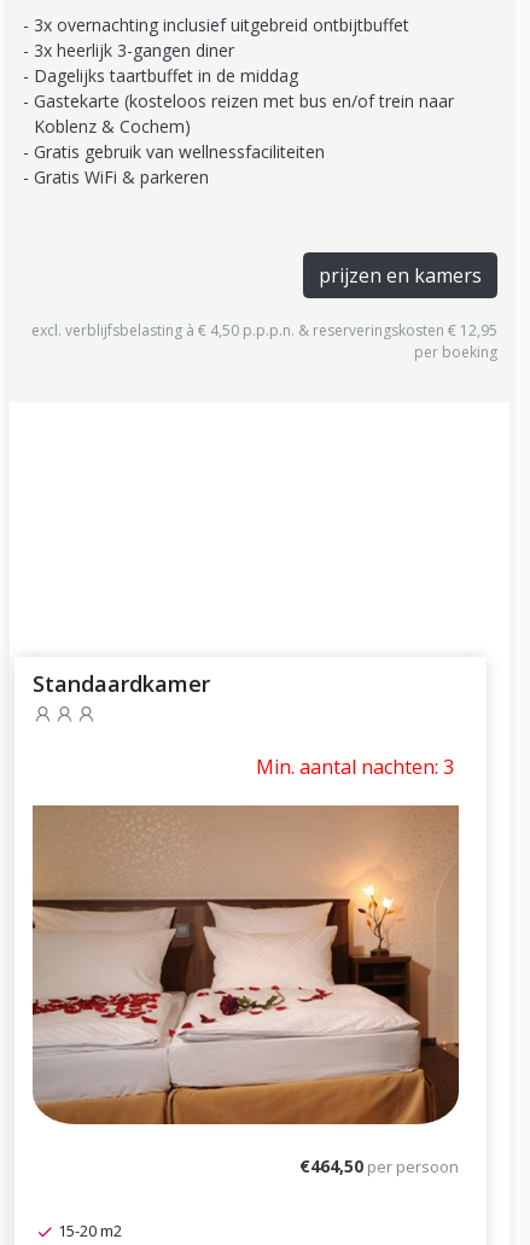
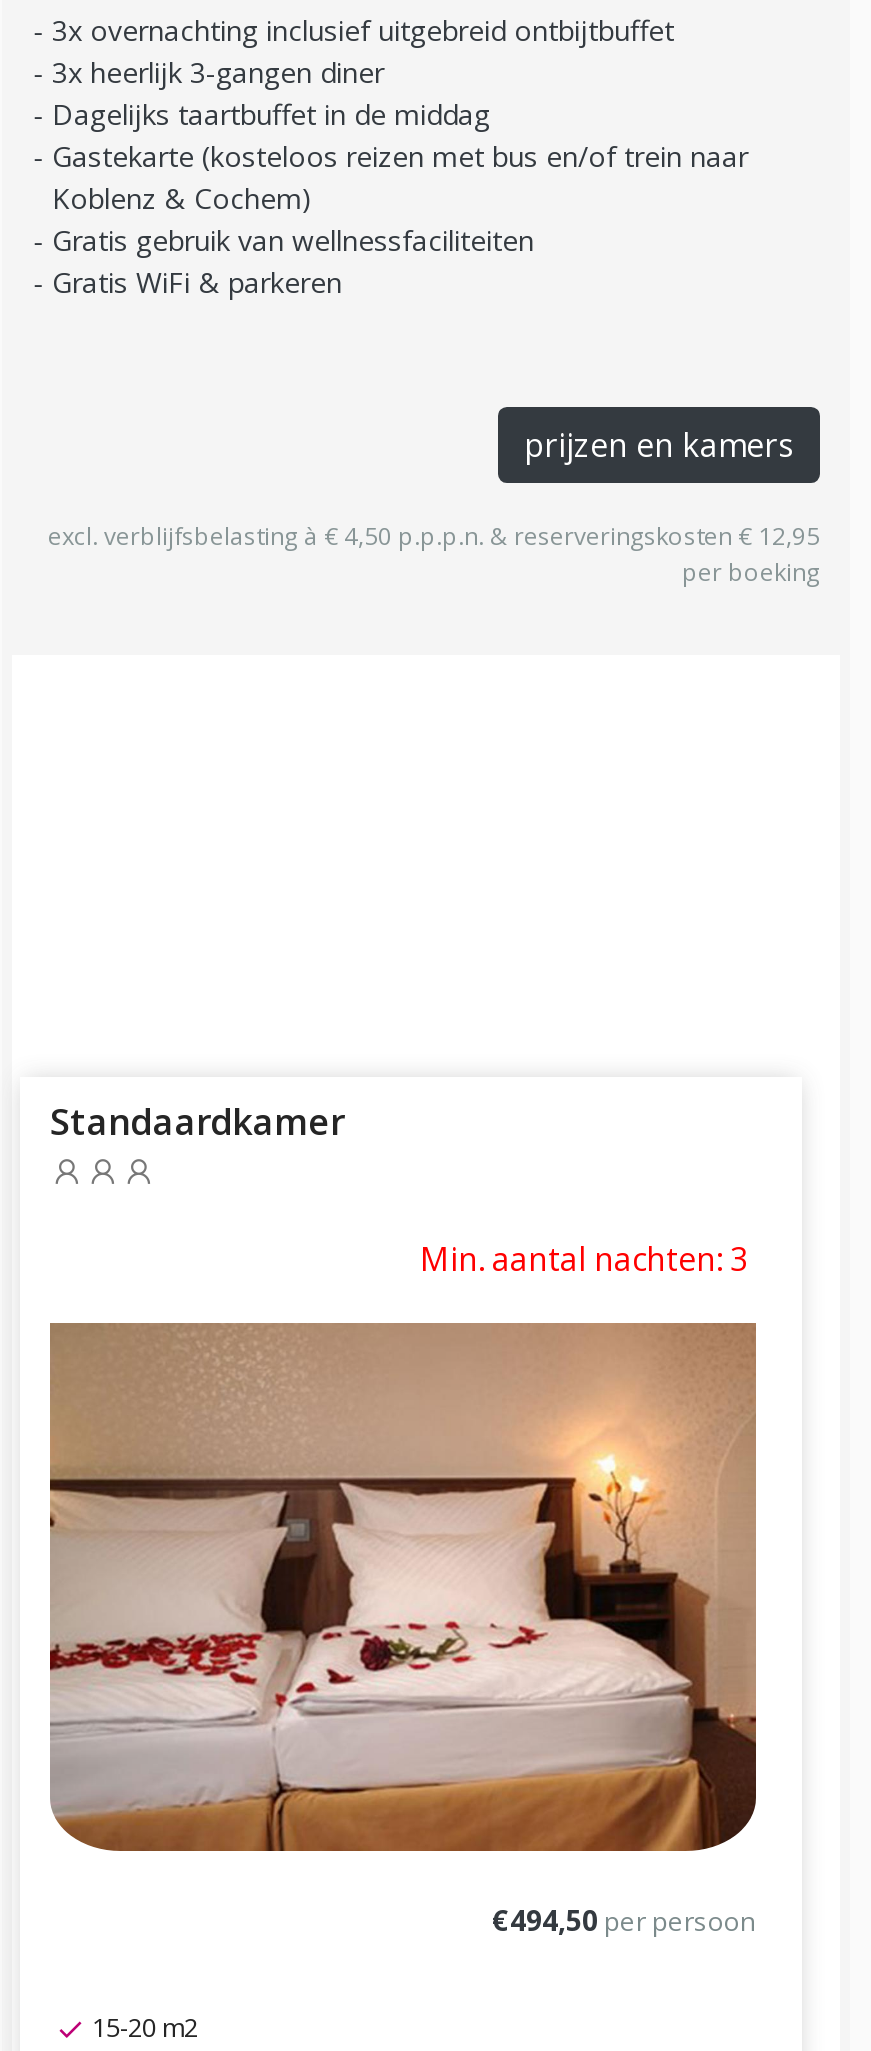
- €464,50 per persoon
+ €494,50 per persoon
